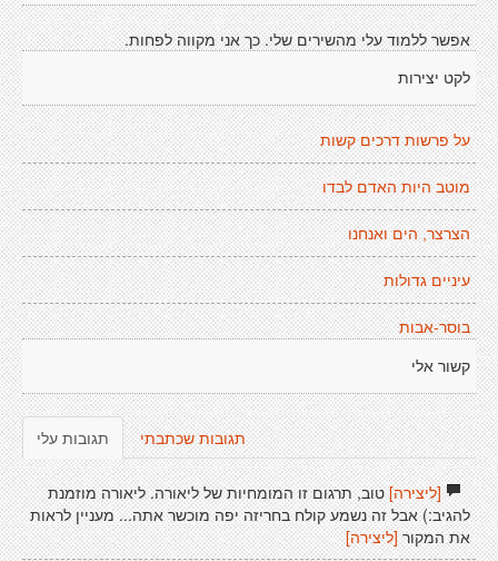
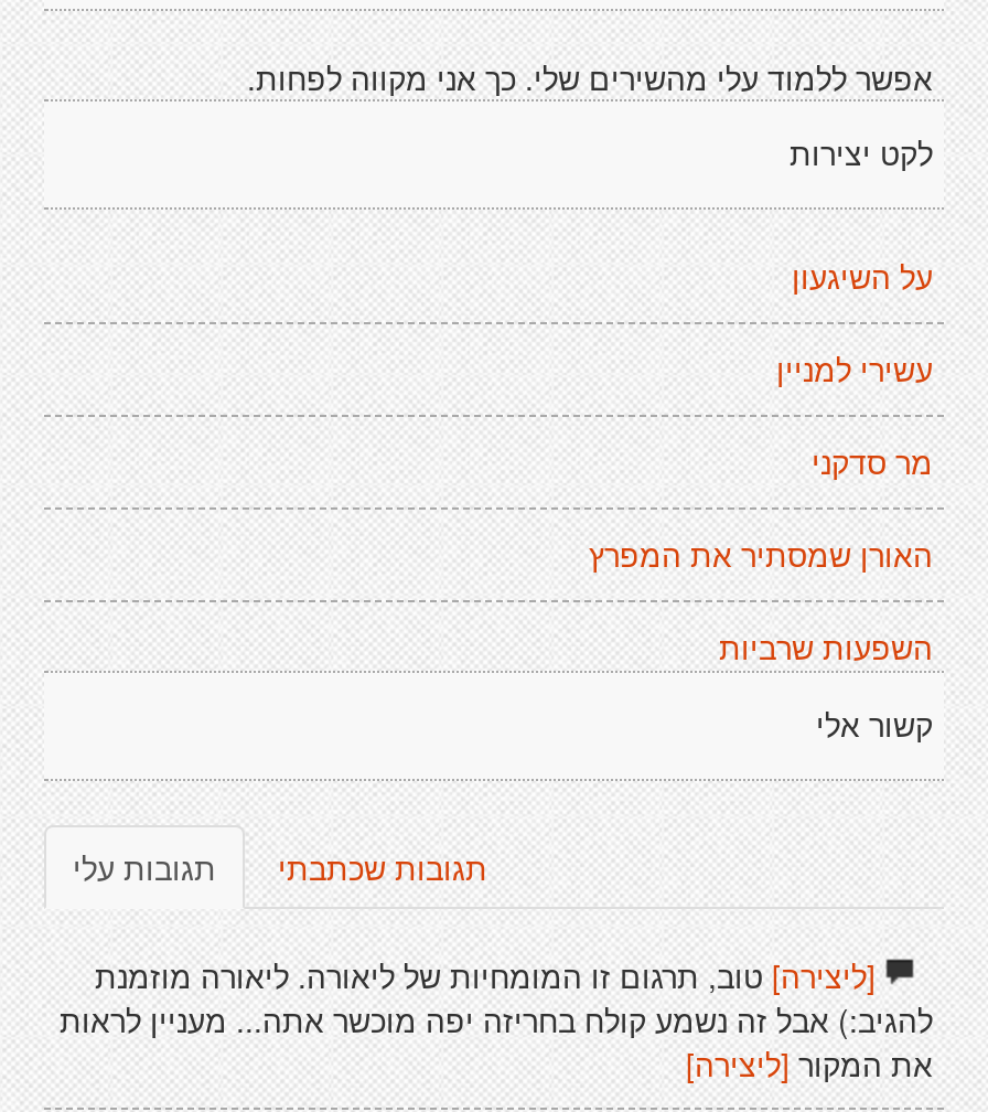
- על פרשות דרכים קשות
+ על השיגעון

- מוטב היות האדם לבדו
+ עשירי למניין

- הצרצר, הים ואנחנו
+ מר סדקני

- עיניים גדולות
+ האורן שמסתיר את המפרץ

- בוסר-אבות
+ השפעות שרביות
